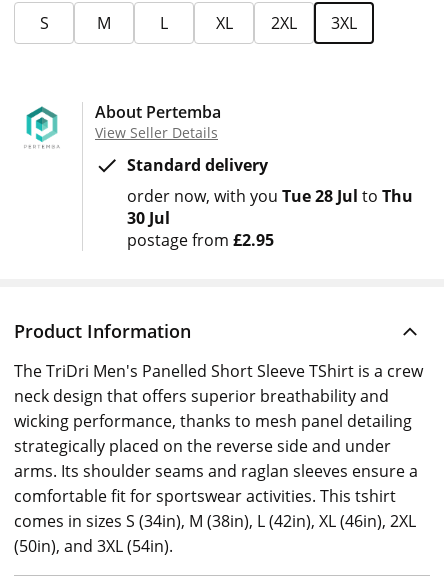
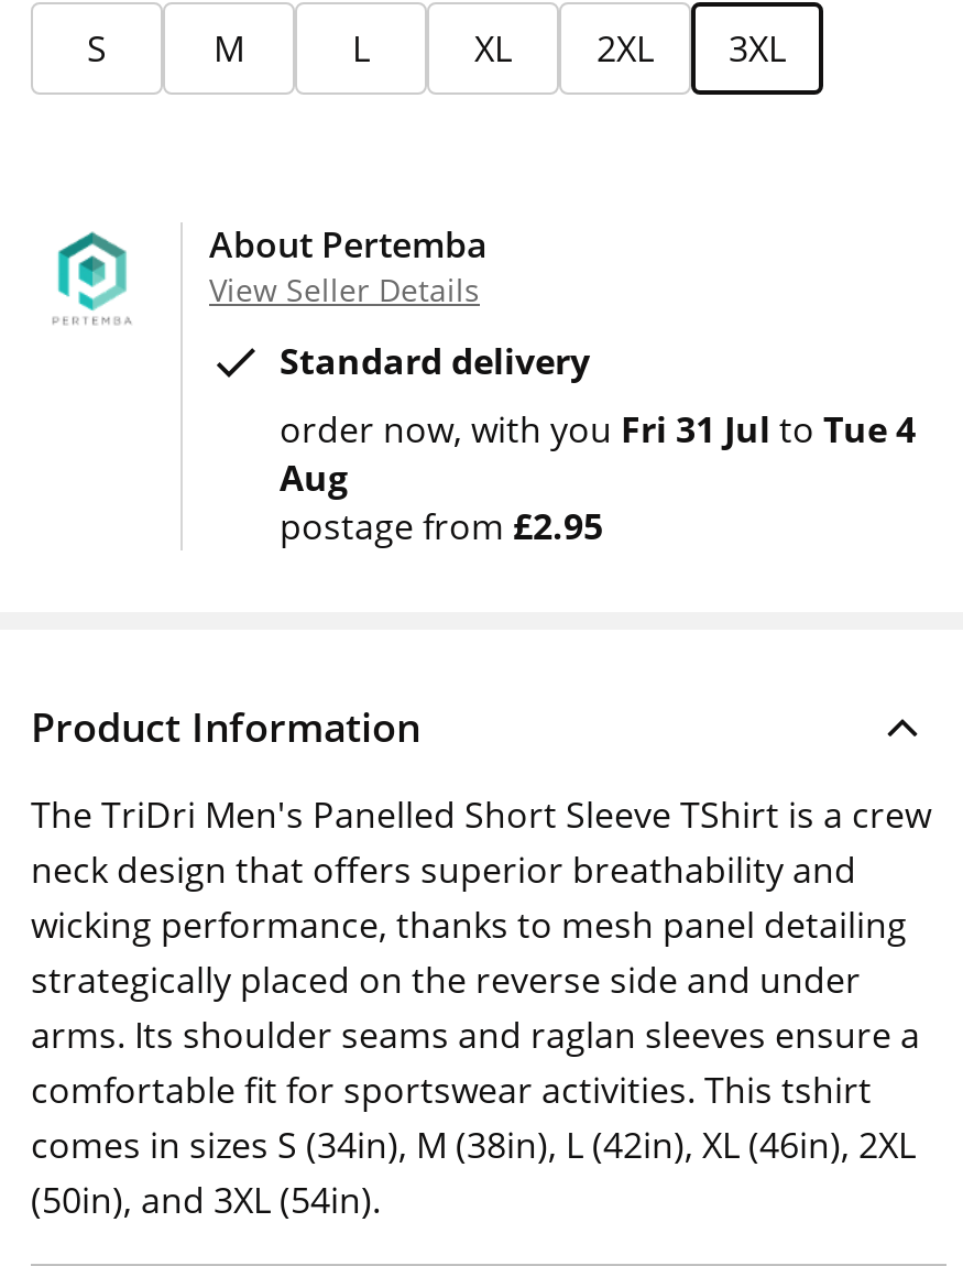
- order now with you Tue 28 Jul to Thu
- 30 Jul
+ order now with you Fri 31 Jul to Tue 4
+ Aug
